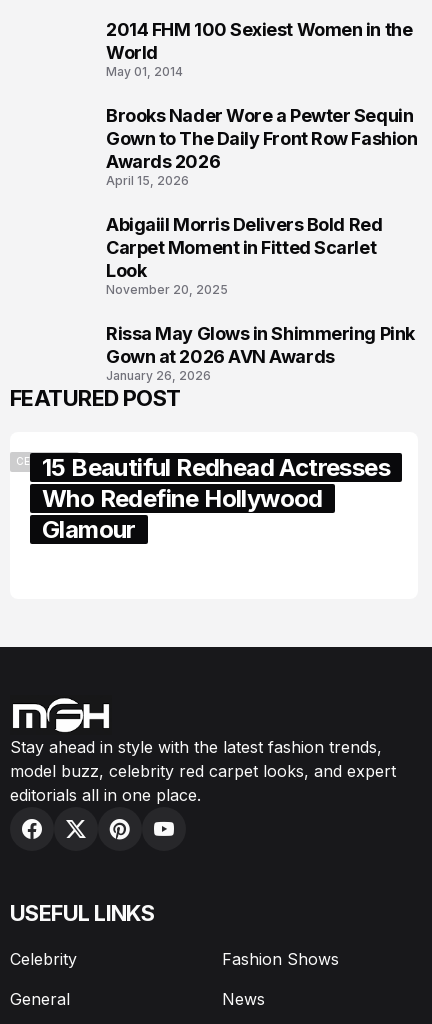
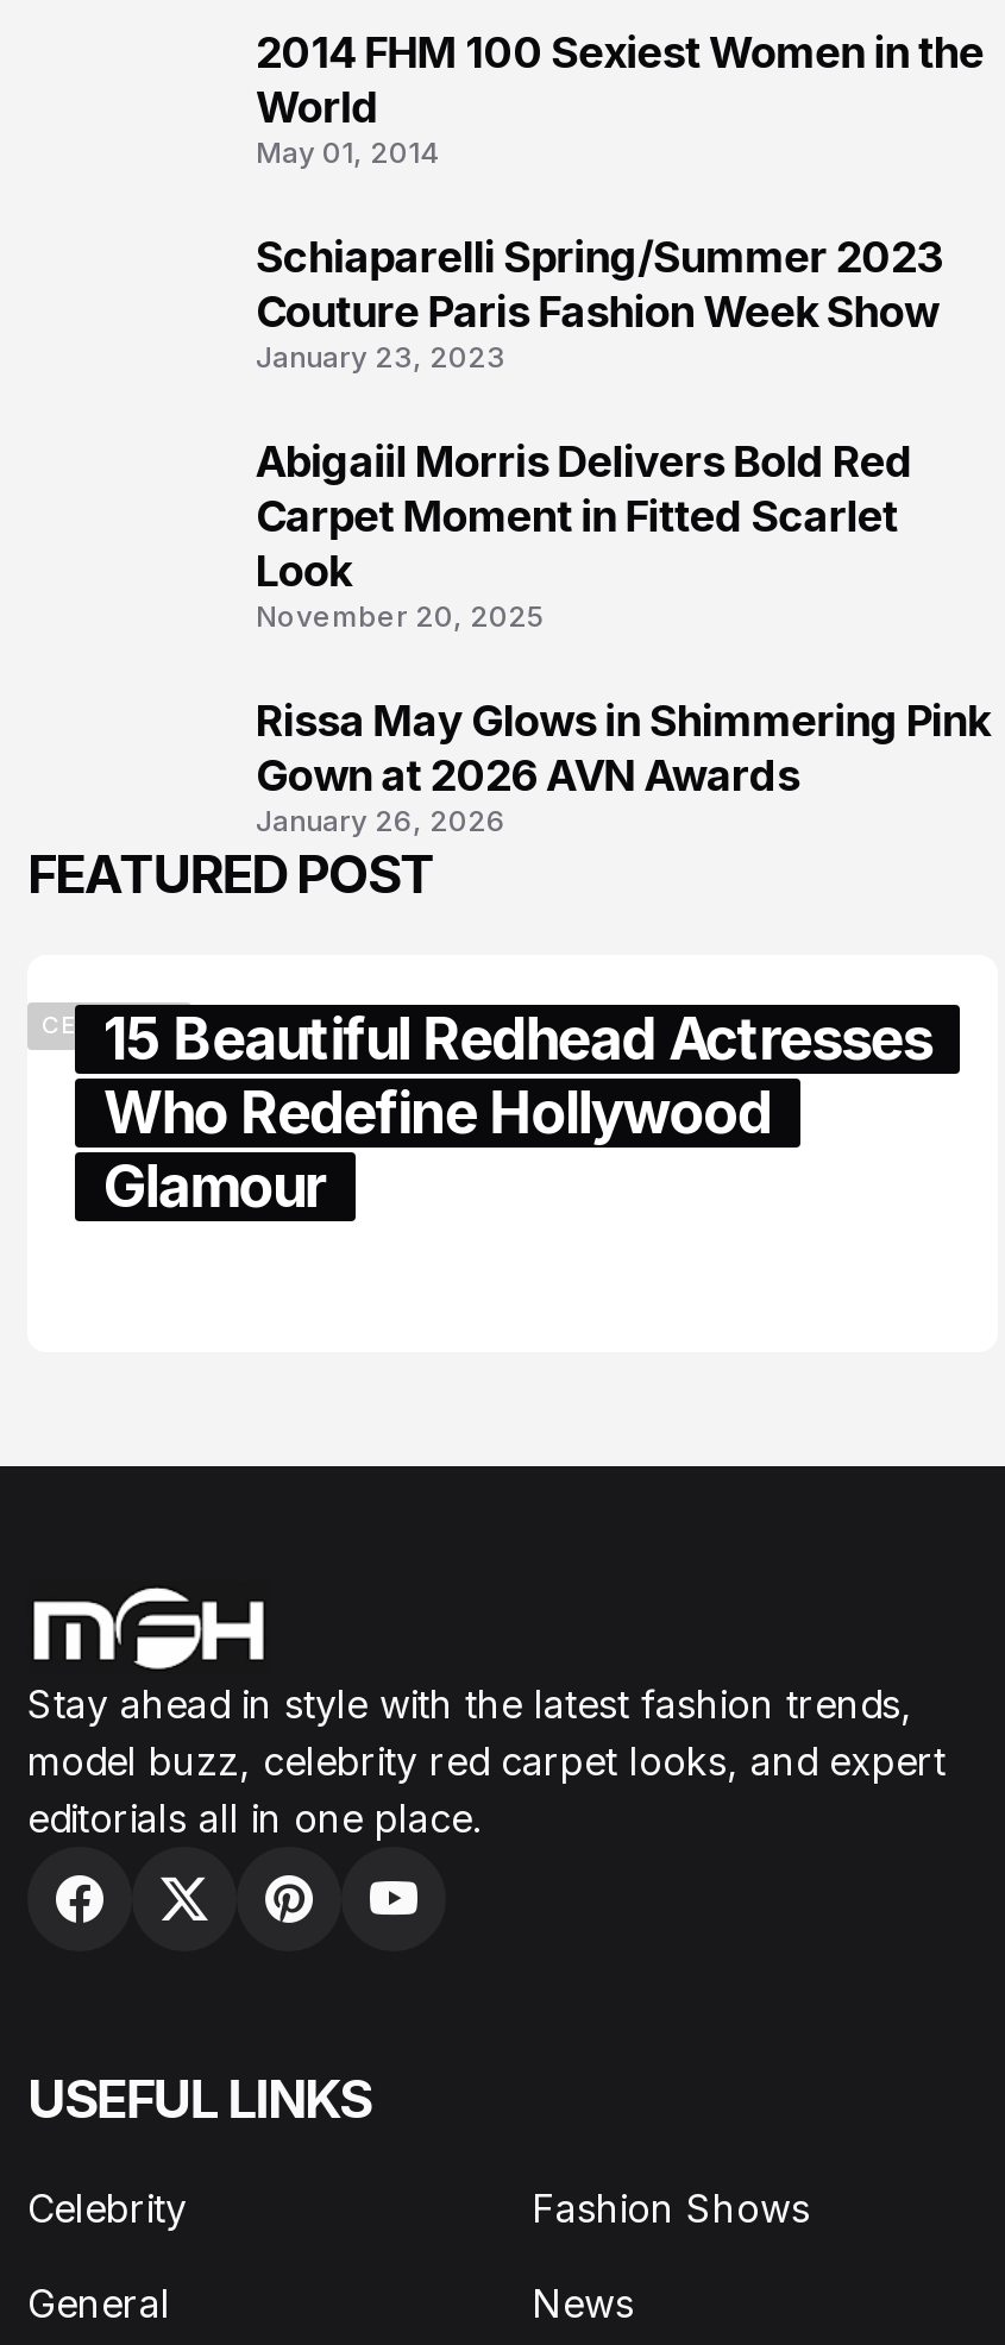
- Brooks Nader Wore a Pewter Sequin
- Gown to The Daily Front Row Fashion
- Awards 2026
- April 15, 2026
+ Schiaparelli Spring/Summer 2023
+ Couture Paris Fashion Week Show
+ January 23, 2023
